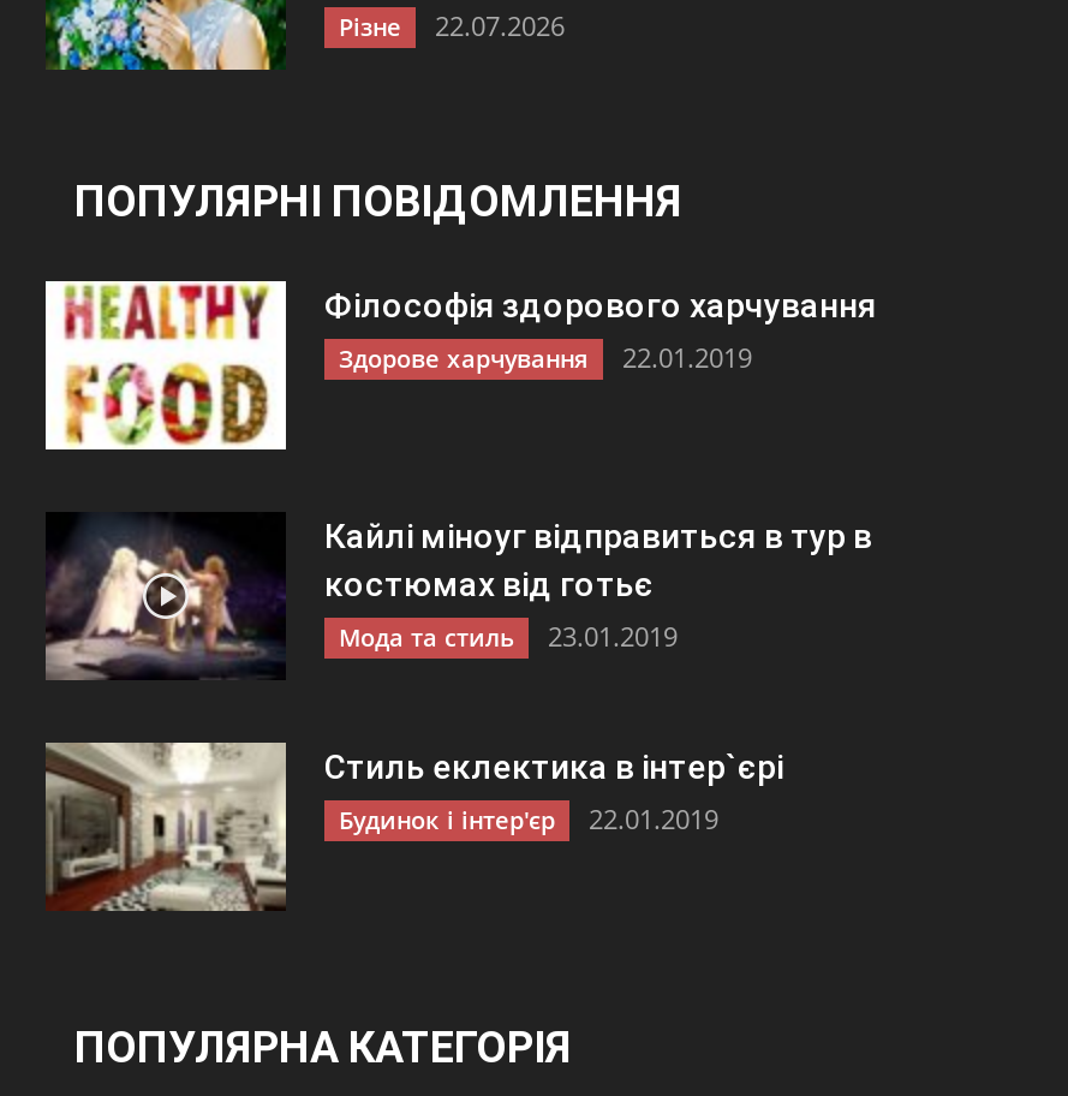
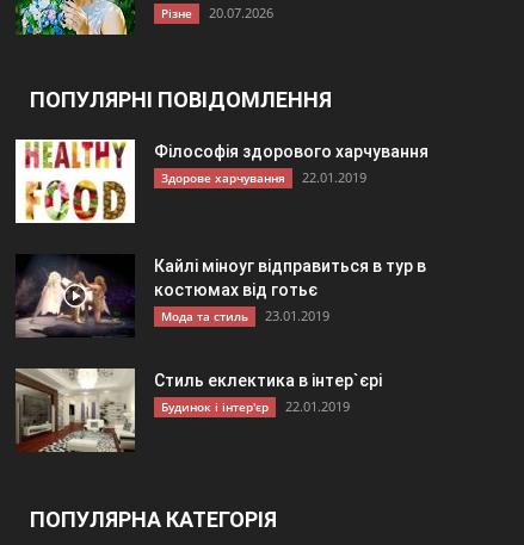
- Різне 22.07.2026
+ Різне 20.07.2026
